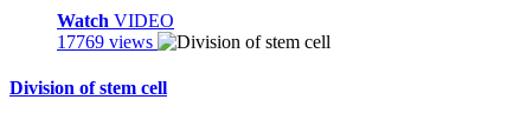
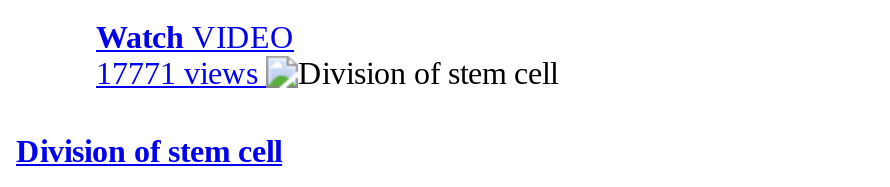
- 17769 views
+ 17771 views
